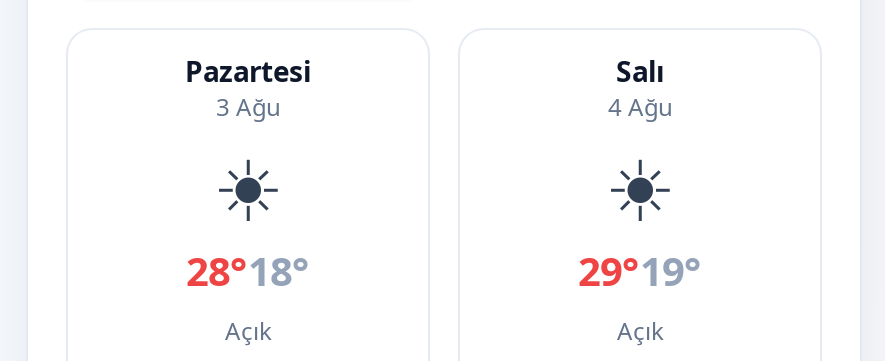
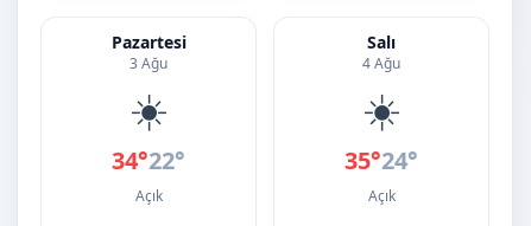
- 28°18°
+ 34°22°

- 29°19°
+ 35°24°
